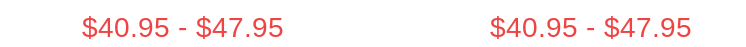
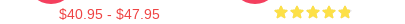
- $40.95 - $47.95
